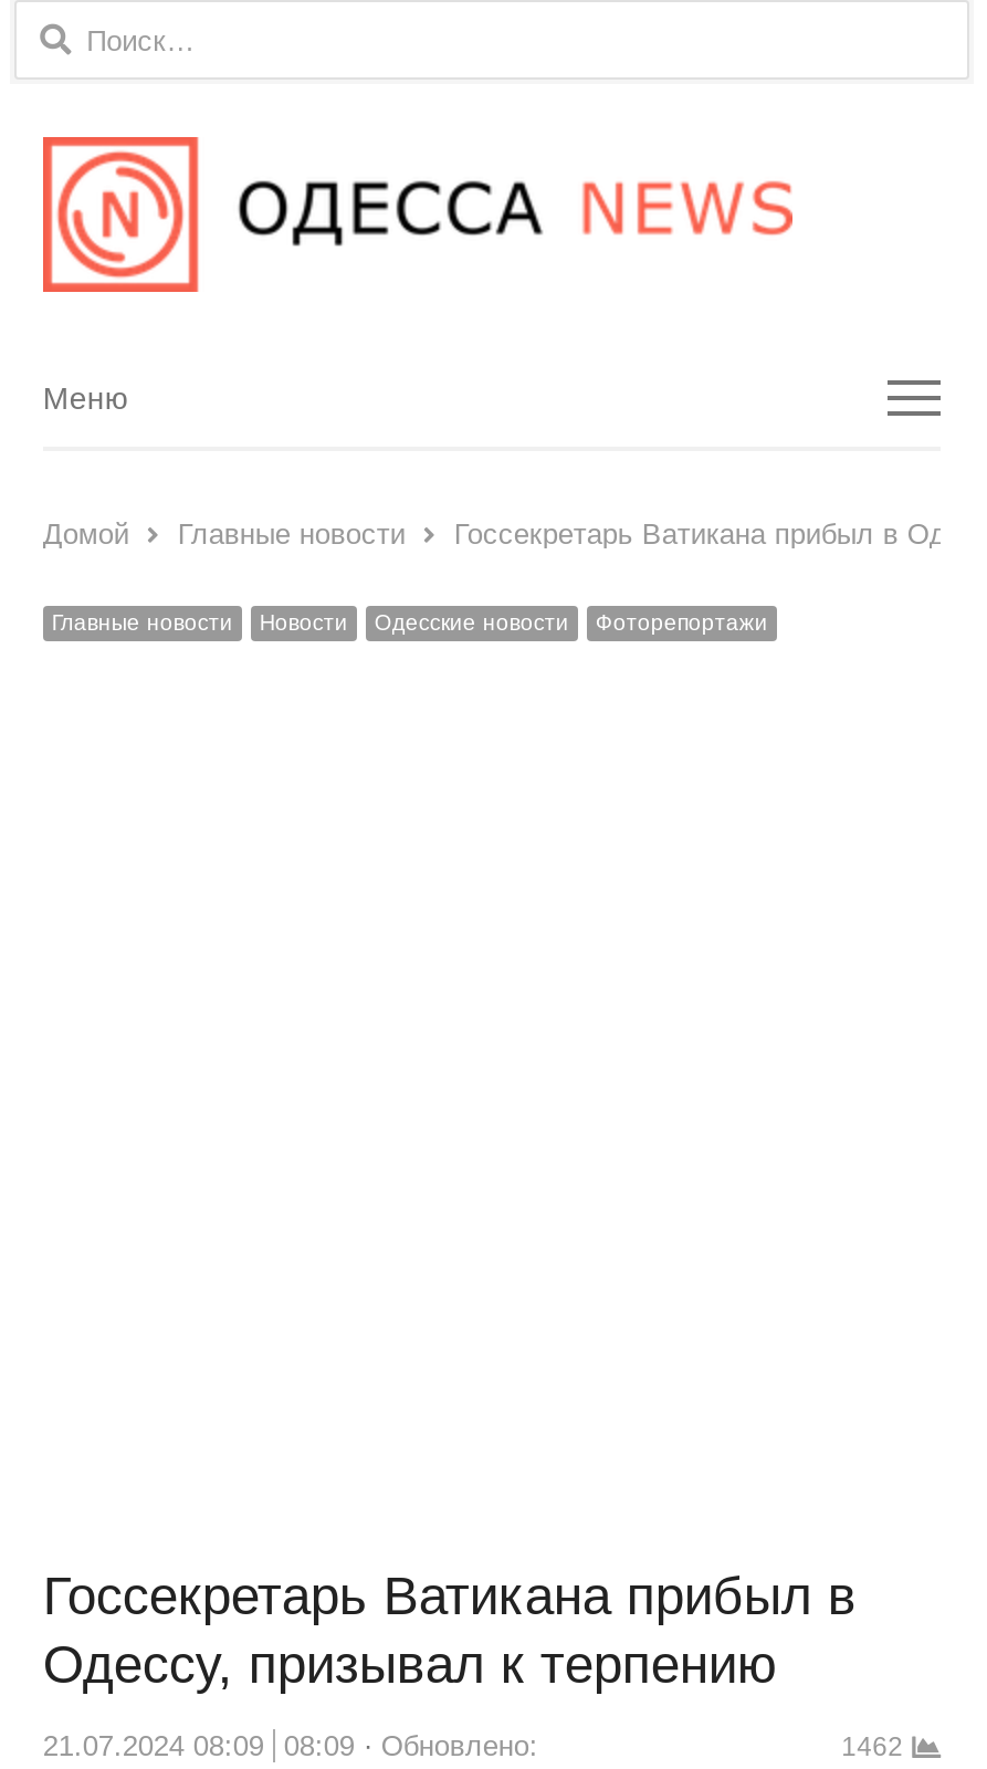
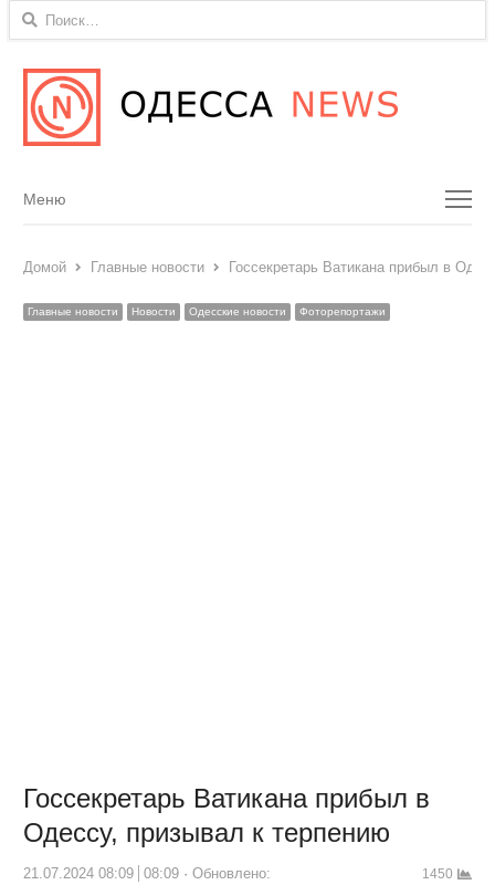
- 1462
+ 1450
